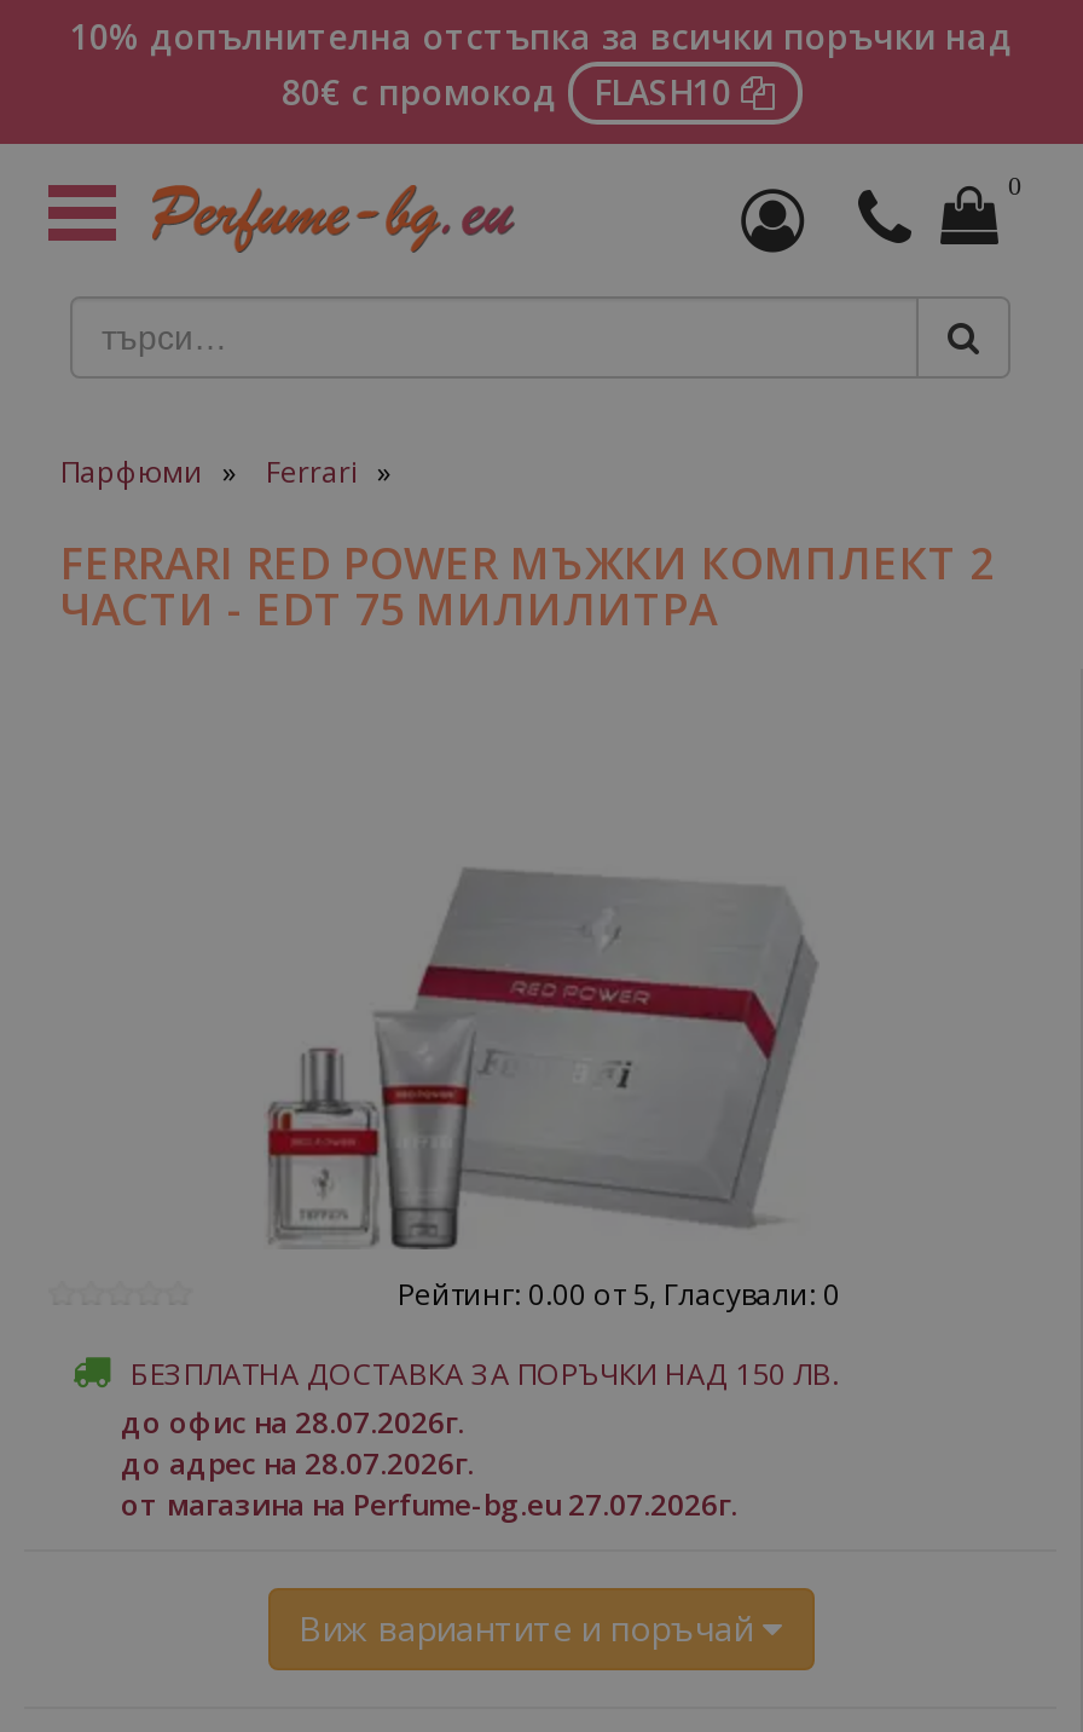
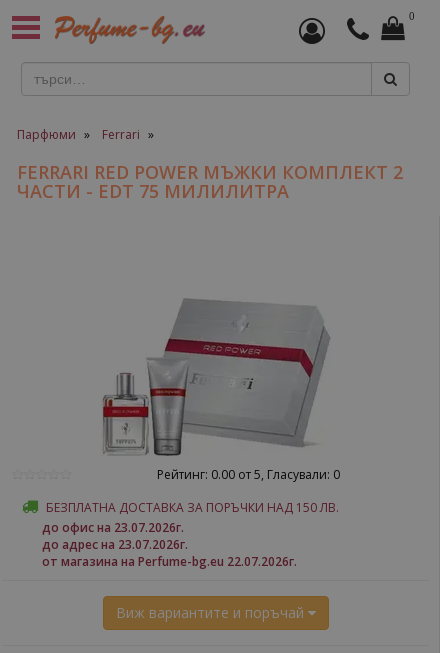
- 10% допълнителна отстъпка за всички поръчки над
- 80€ с промокод FLASH10

- до офис на 28.07.2026г.
+ до офис на 23.07.2026г.

- до адрес на 28.07.2026г.
+ до адрес на 23.07.2026г.

- от магазина на Perfume-bg.eu 27.07.2026г.
+ от магазина на Perfume-bg.eu 22.07.2026г.
